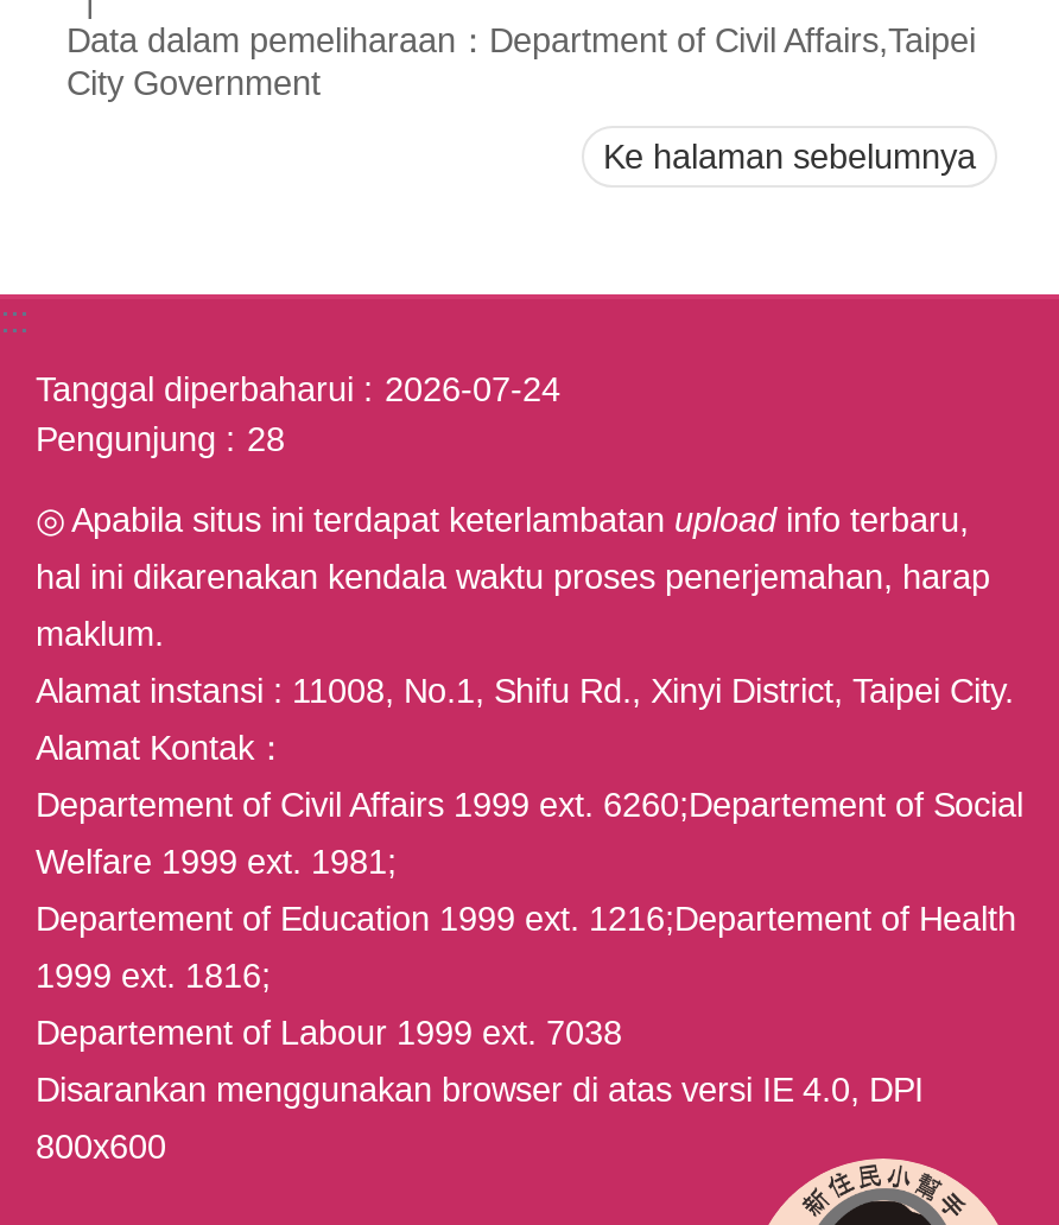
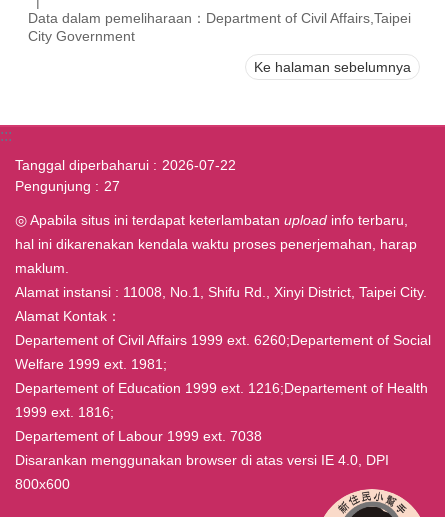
- Tanggal diperbaharui 2026-07-24
+ Tanggal diperbaharui 2026-07-22

- Pengunjung 28
+ Pengunjung 27
